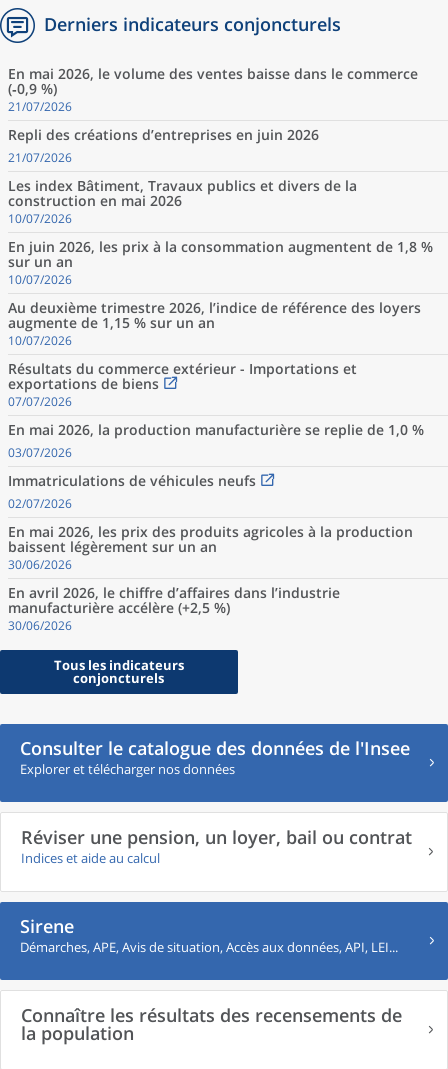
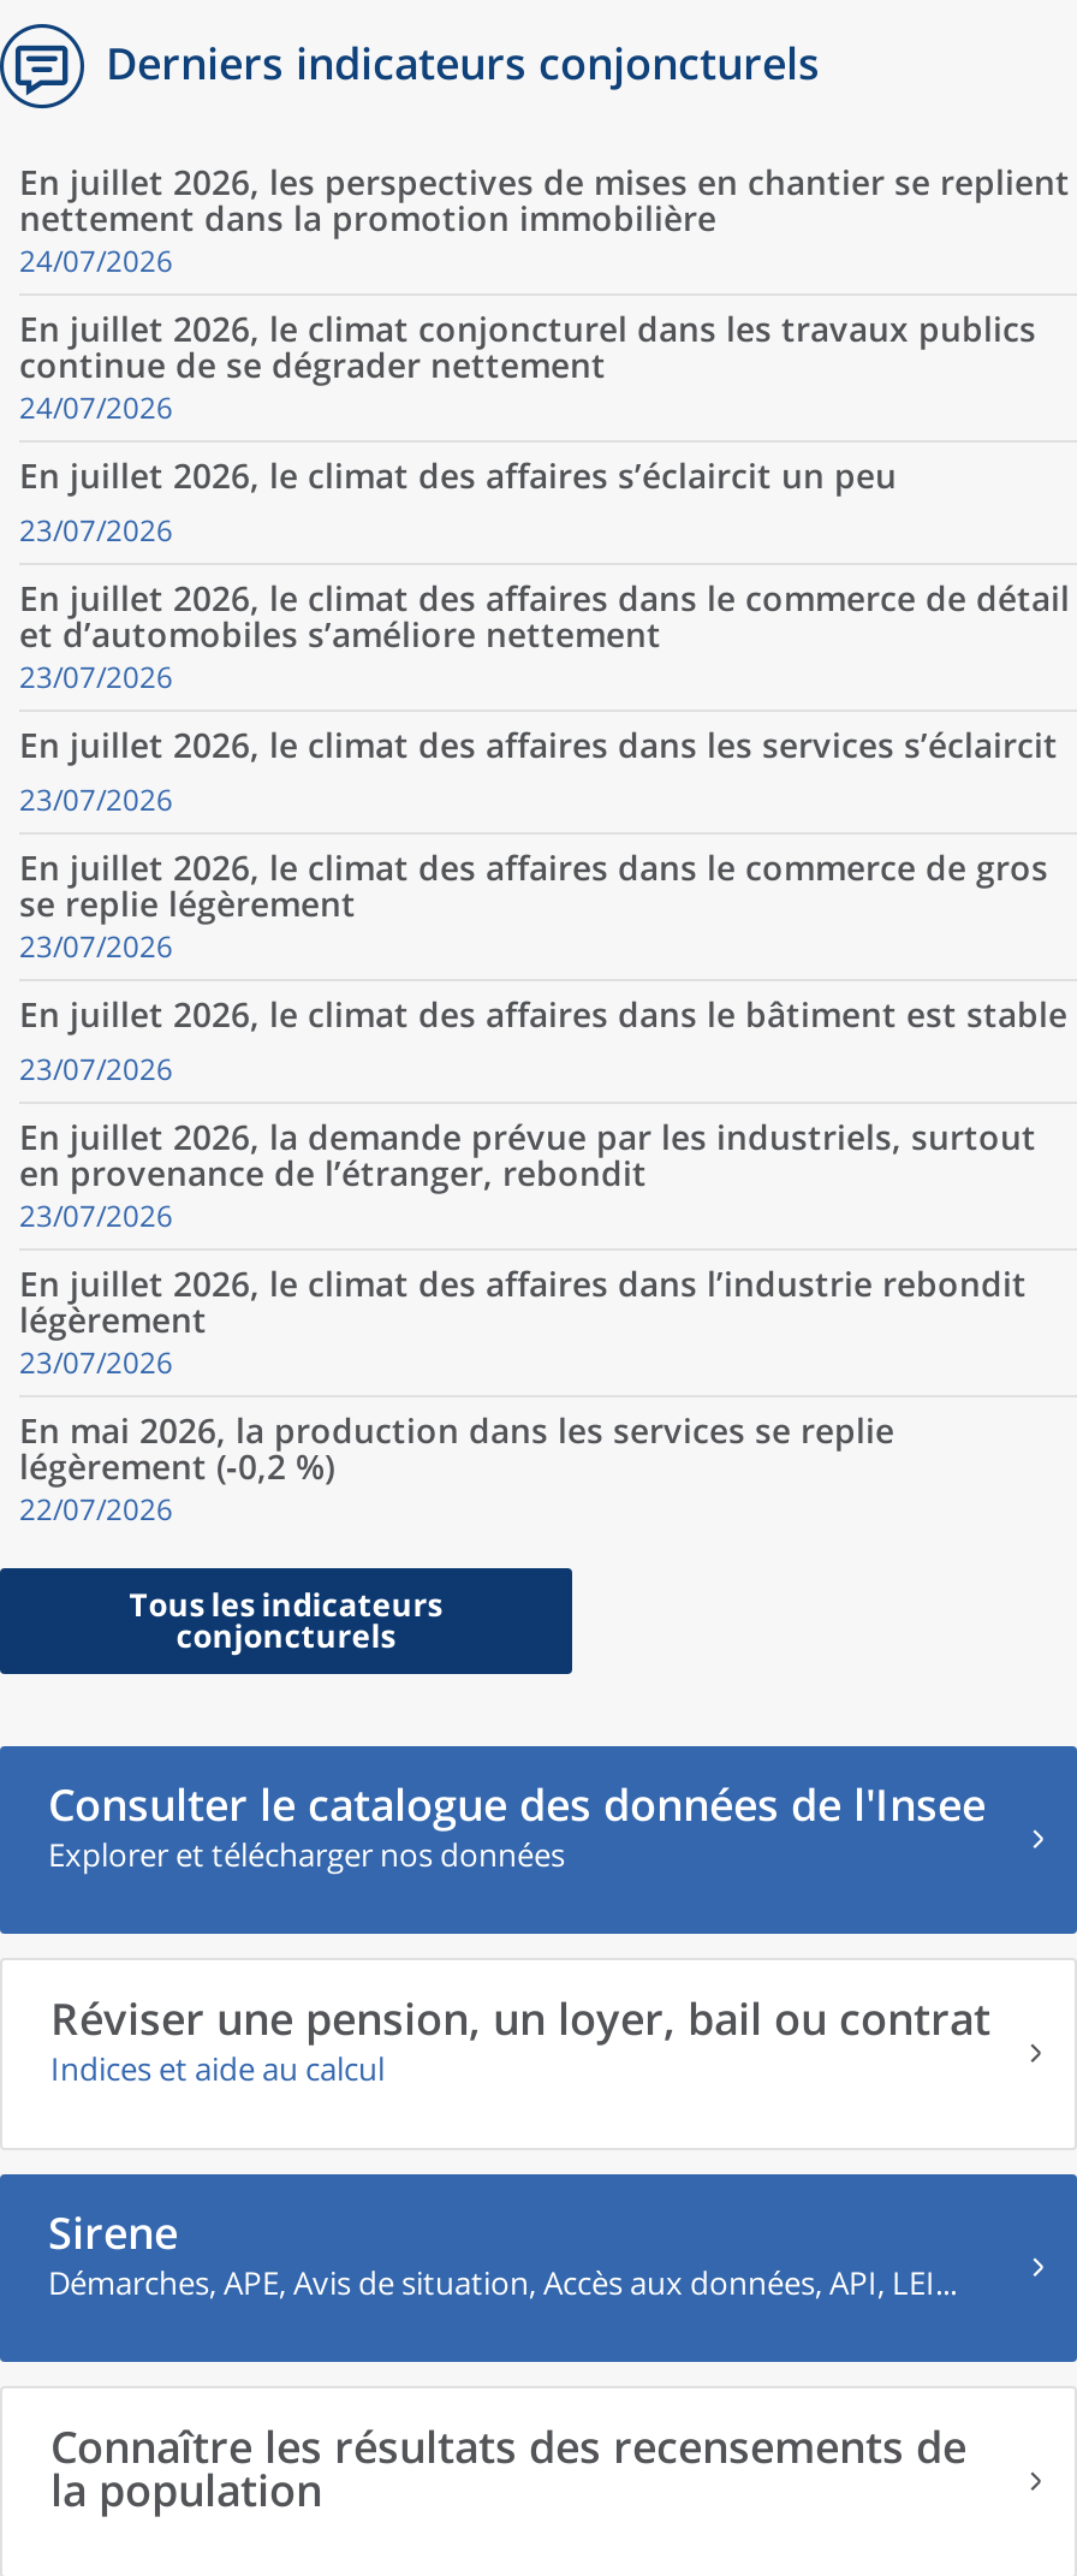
- En mai 2026, le volume des ventes baisse dans le commerce
- (‑0,9 %)
- 21/07/2026
+ En juillet 2026, les perspectives de mises en chantier se replient
+ nettement dans la promotion immobilière
+ 24/07/2026

- Repli des créations d’entreprises en juin 2026
- 21/07/2026
+ En juillet 2026, le climat conjoncturel dans les travaux publics
+ continue de se dégrader nettement
+ 24/07/2026

- Les index Bâtiment, Travaux publics et divers de la
- construction en mai 2026
- 10/07/2026
+ En juillet 2026, le climat des affaires s’éclaircit un peu
+ 23/07/2026

- En juin 2026, les prix à la consommation augmentent de 1,8 %
- sur un an
- 10/07/2026
+ En juillet 2026, le climat des affaires dans le commerce de détail
+ et d’automobiles s’améliore nettement
+ 23/07/2026

- Au deuxième trimestre 2026, l’indice de référence des loyers
- augmente de 1,15 % sur un an
- 10/07/2026
+ En juillet 2026, le climat des affaires dans les services s’éclaircit
+ 23/07/2026

- Résultats du commerce extérieur - Importations et
- exportations de biens
- 07/07/2026
+ En juillet 2026, le climat des affaires dans le commerce de gros
+ se replie légèrement
+ 23/07/2026

- En mai 2026, la production manufacturière se replie de 1,0 %
- 03/07/2026
+ En juillet 2026, le climat des affaires dans le bâtiment est stable
+ 23/07/2026

- Immatriculations de véhicules neufs
- 02/07/2026
+ En juillet 2026, la demande prévue par les industriels, surtout
+ en provenance de l’étranger, rebondit
+ 23/07/2026

- En mai 2026, les prix des produits agricoles à la production
- baissent légèrement sur un an
- 30/06/2026
+ En juillet 2026, le climat des affaires dans l’industrie rebondit
+ légèrement
+ 23/07/2026

- En avril 2026, le chiffre d’affaires dans l’industrie
- manufacturière accélère (+2,5 %)
- 30/06/2026
+ En mai 2026, la production dans les services se replie
+ légèrement (‑0,2 %)
+ 22/07/2026
